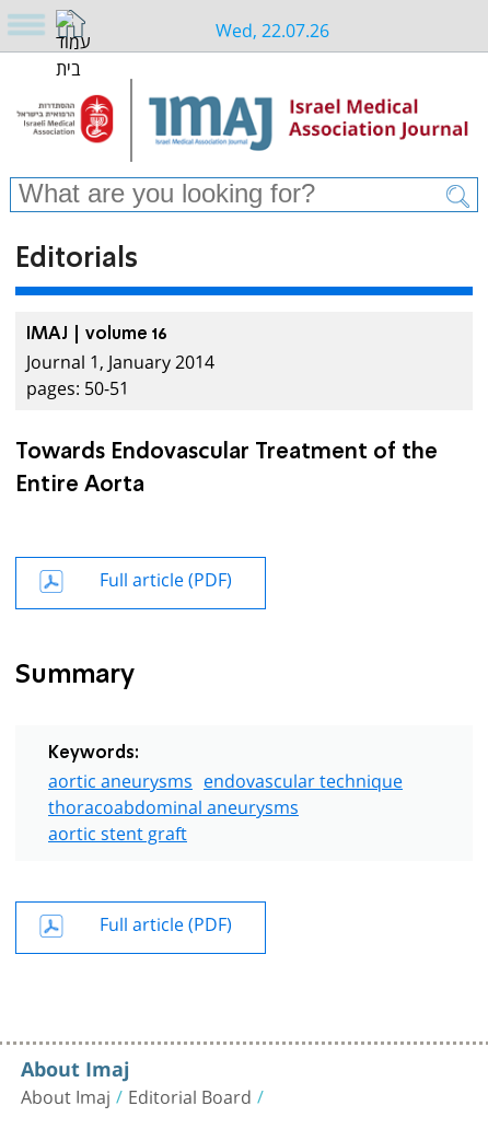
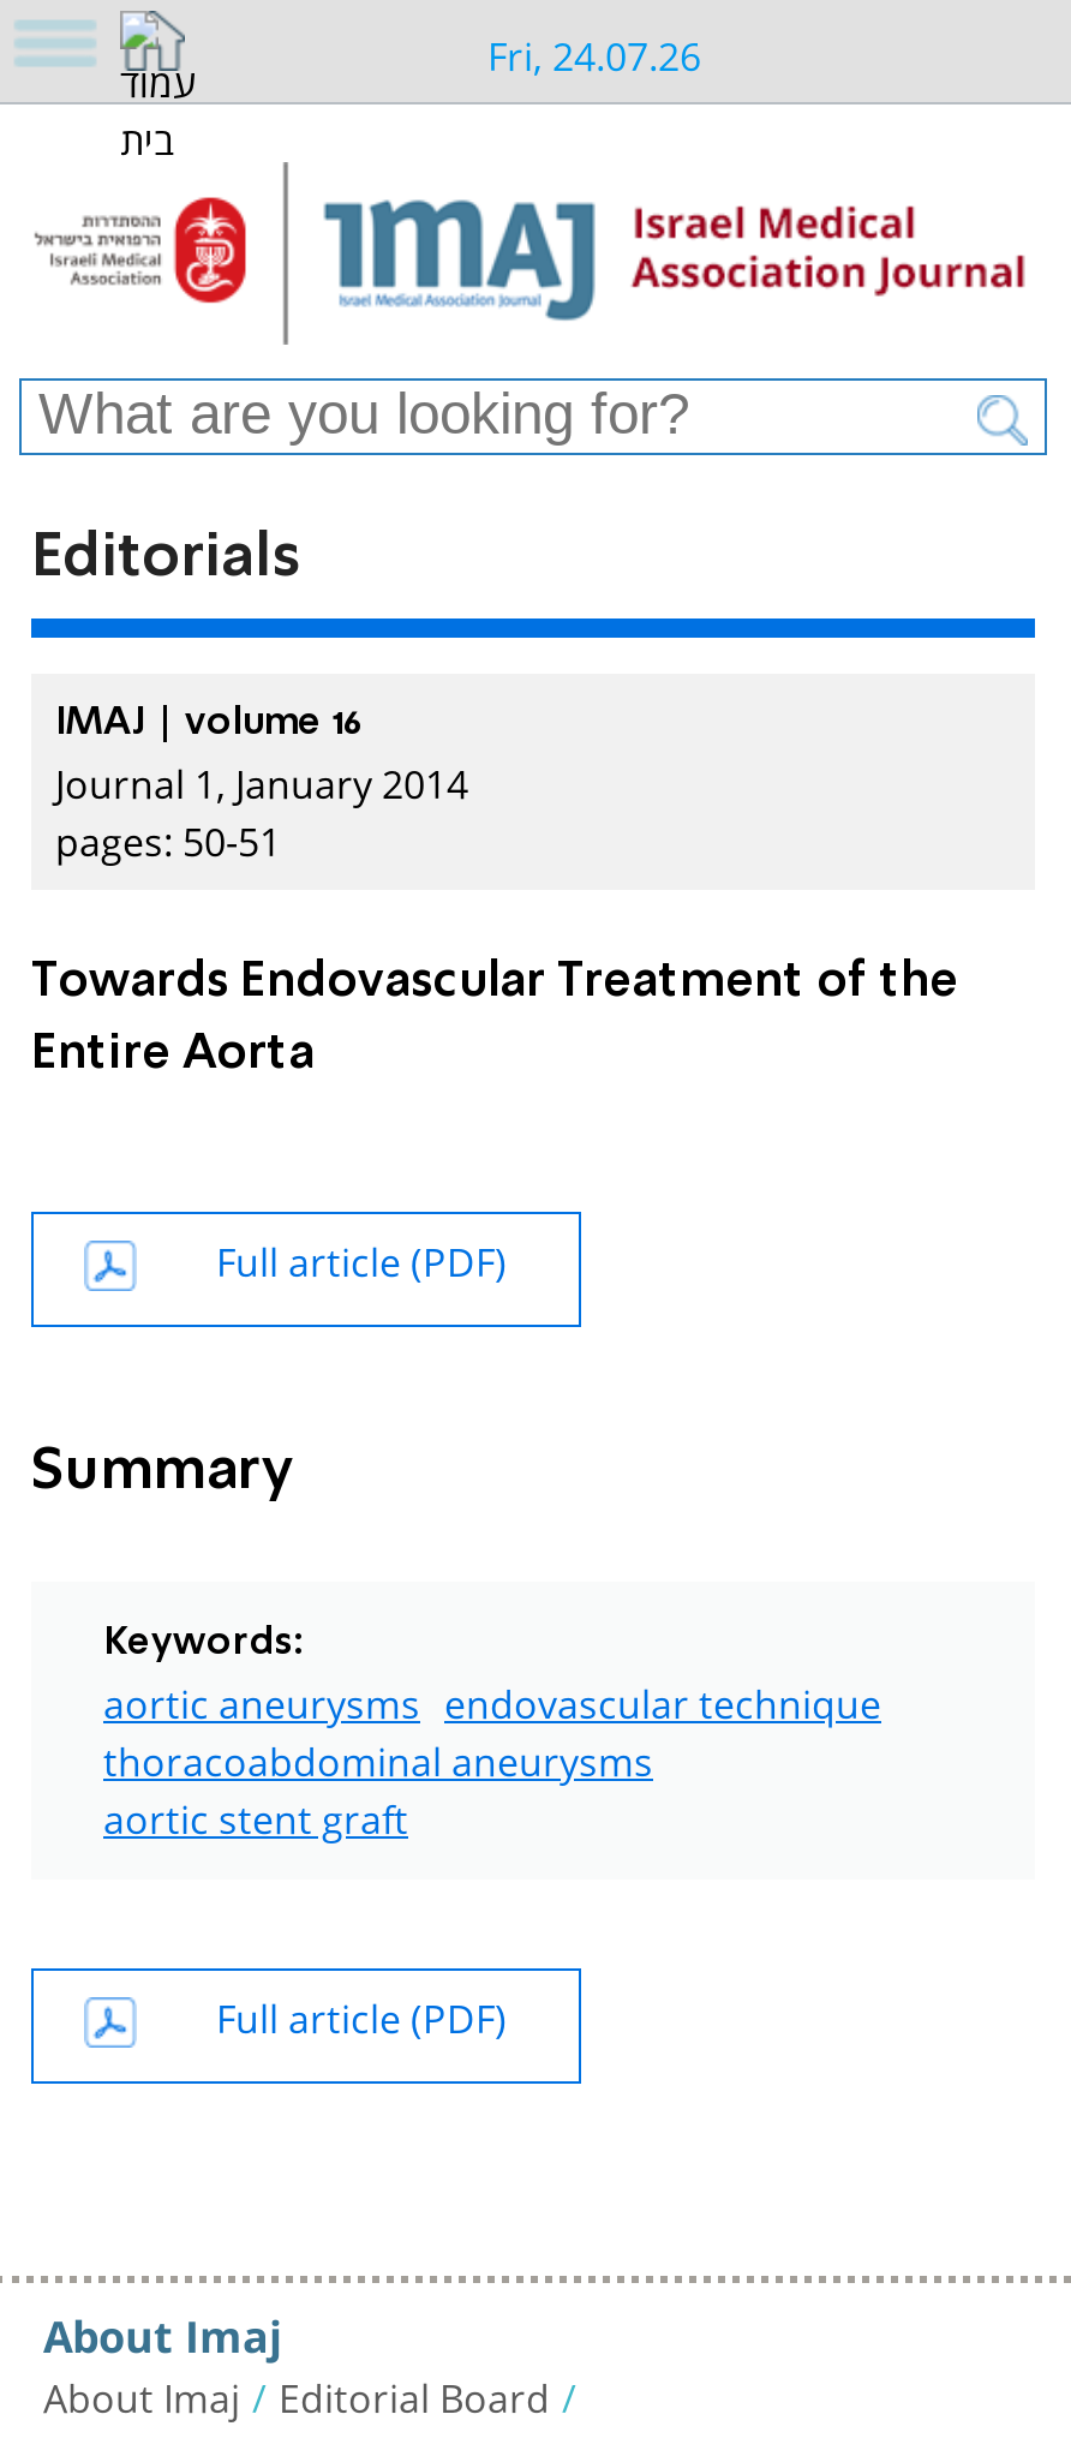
- Wed, 22.07.26
+ Fri, 24.07.26
